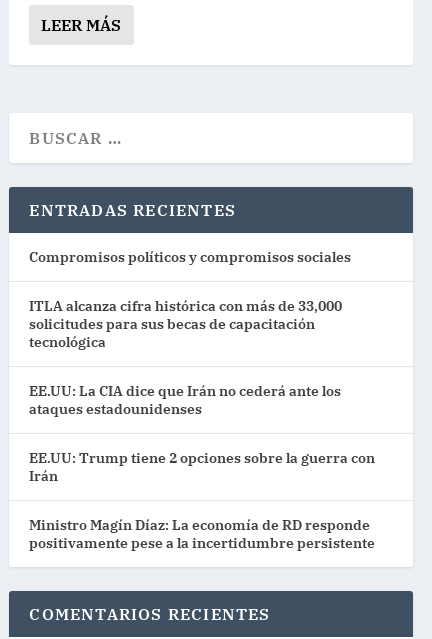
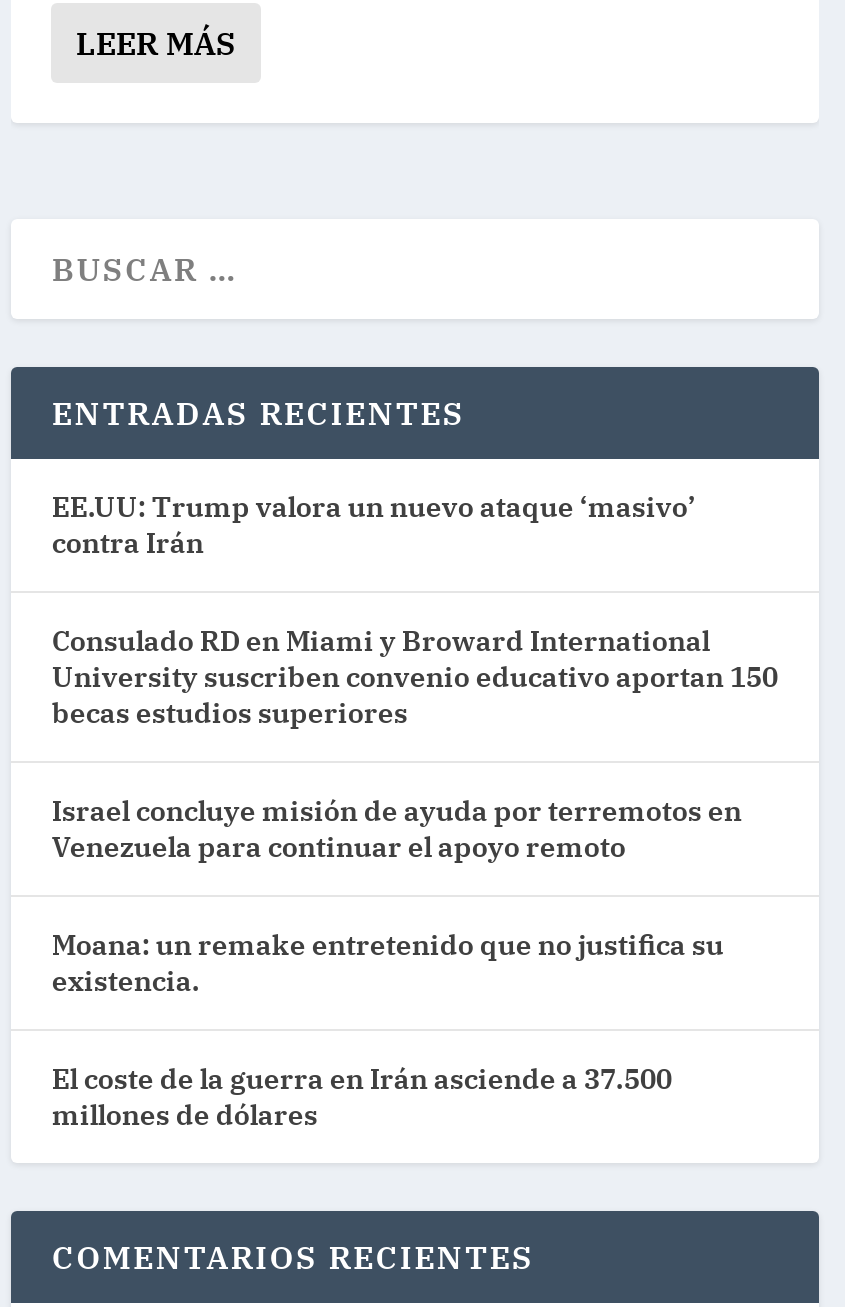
- Compromisos políticos y compromisos sociales
+ EE.UU: Trump valora un nuevo ataque ‘masivo’
+ contra Irán

- ITLA alcanza cifra histórica con más de 33,000
- solicitudes para sus becas de capacitación
- tecnológica
+ Consulado RD en Miami y Broward International
+ University suscriben convenio educativo aportan 150
+ becas estudios superiores

- EE.UU: La CIA dice que Irán no cederá ante los
- ataques estadounidenses
+ Israel concluye misión de ayuda por terremotos en
+ Venezuela para continuar el apoyo remoto

- EE.UU: Trump tiene 2 opciones sobre la guerra con
- Irán
+ Moana: un remake entretenido que no justifica su
+ existencia.

- Ministro Magín Díaz: La economía de RD responde
- positivamente pese a la incertidumbre persistente
+ El coste de la guerra en Irán asciende a 37.500
+ millones de dólares
